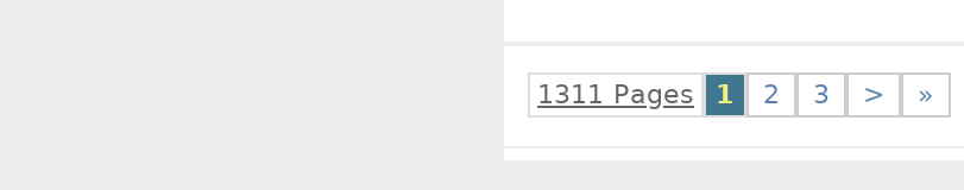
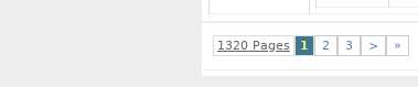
- 1311 Pages
+ 1320 Pages
